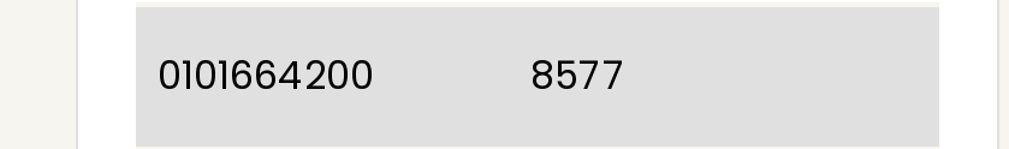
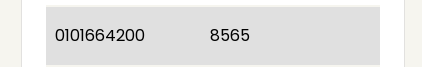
- 8577
+ 8565
